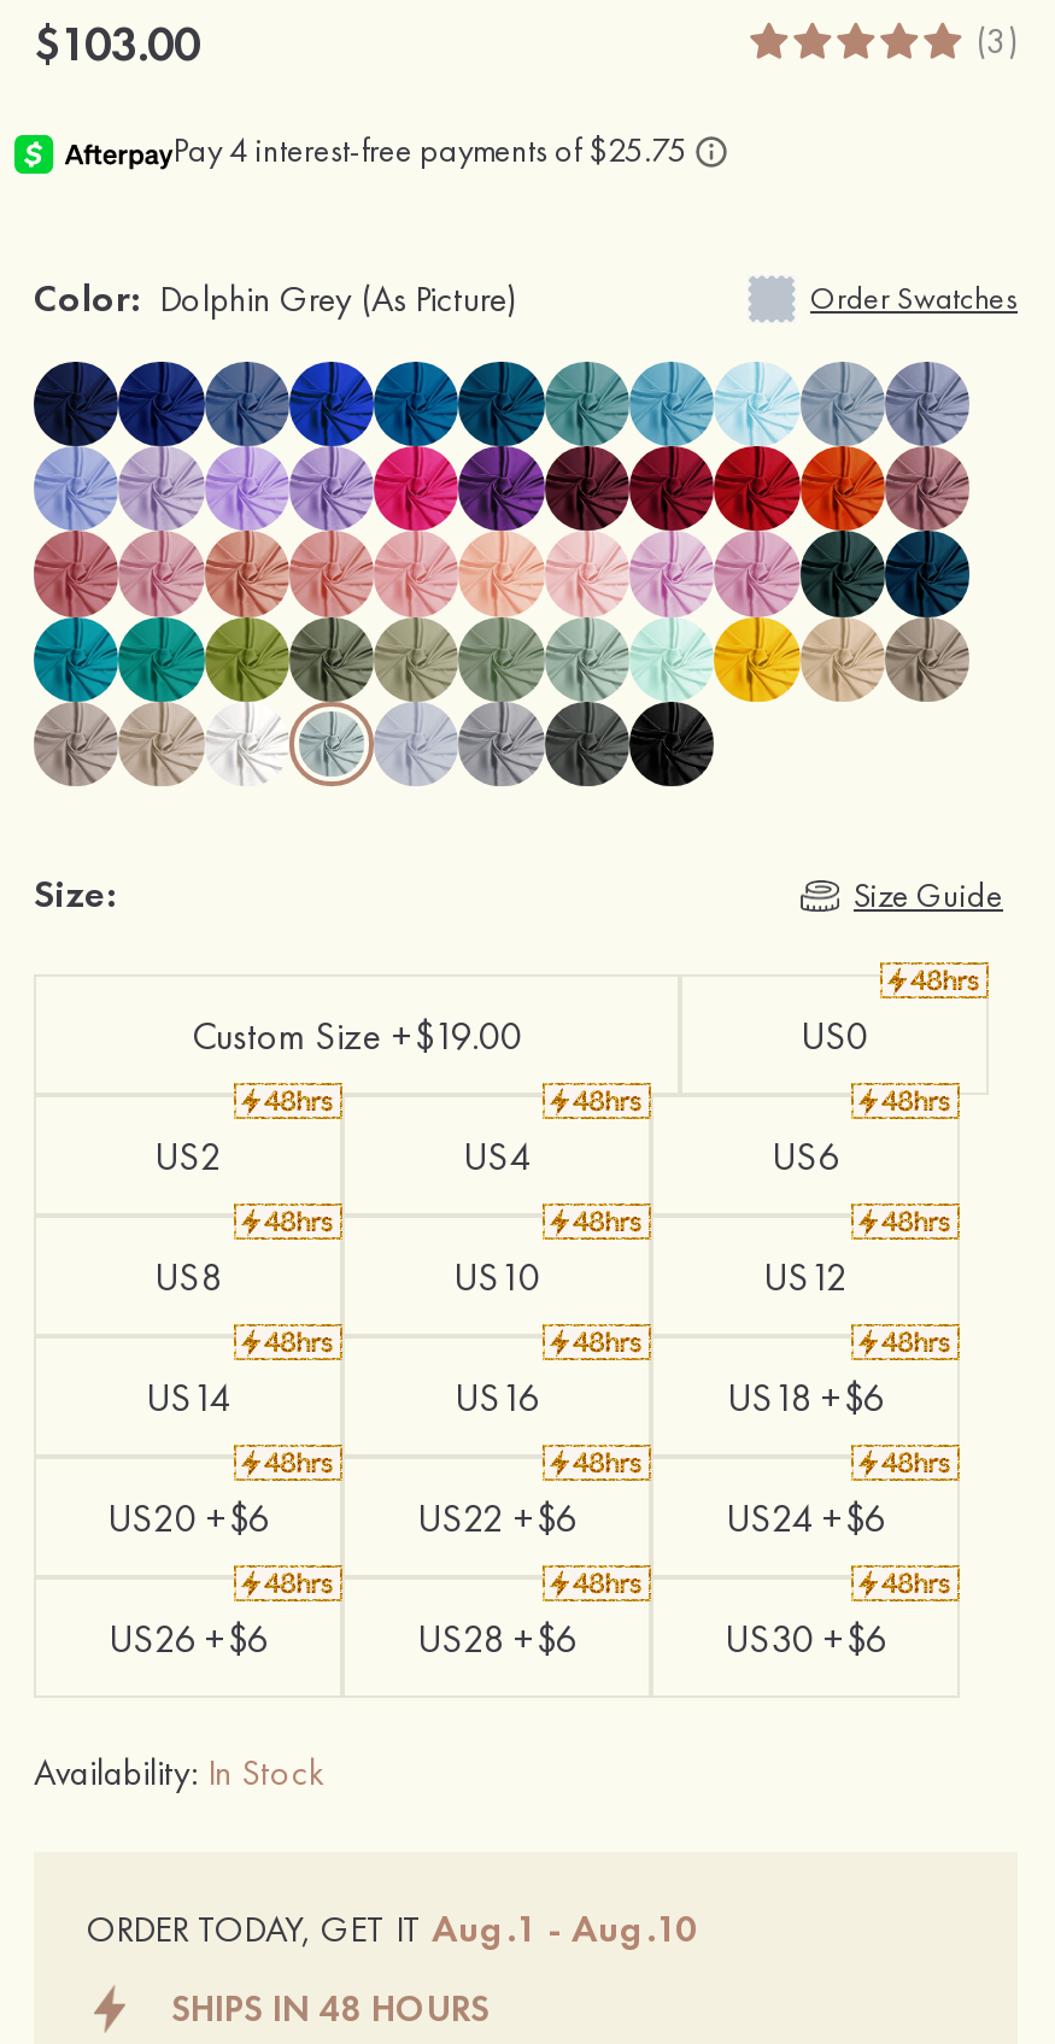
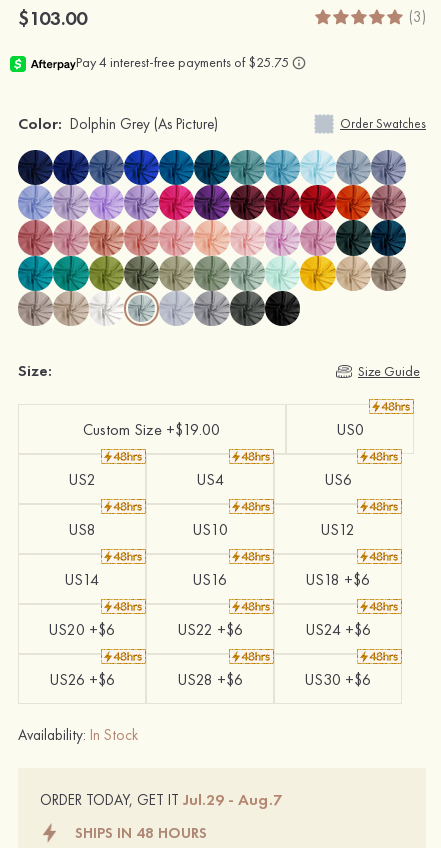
- ORDER TODAY, GET IT Aug.1 - Aug.10
+ ORDER TODAY, GET IT Jul.29 - Aug.7
